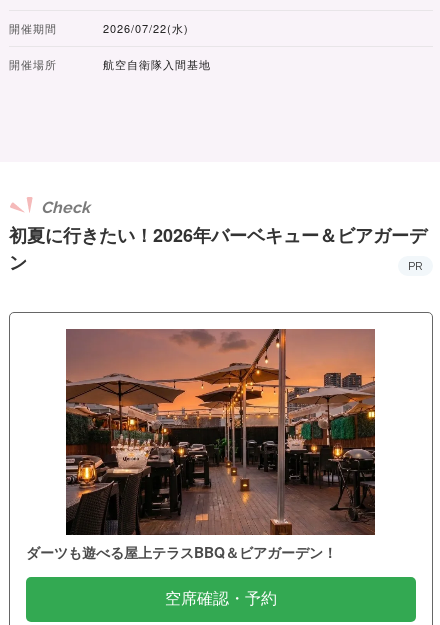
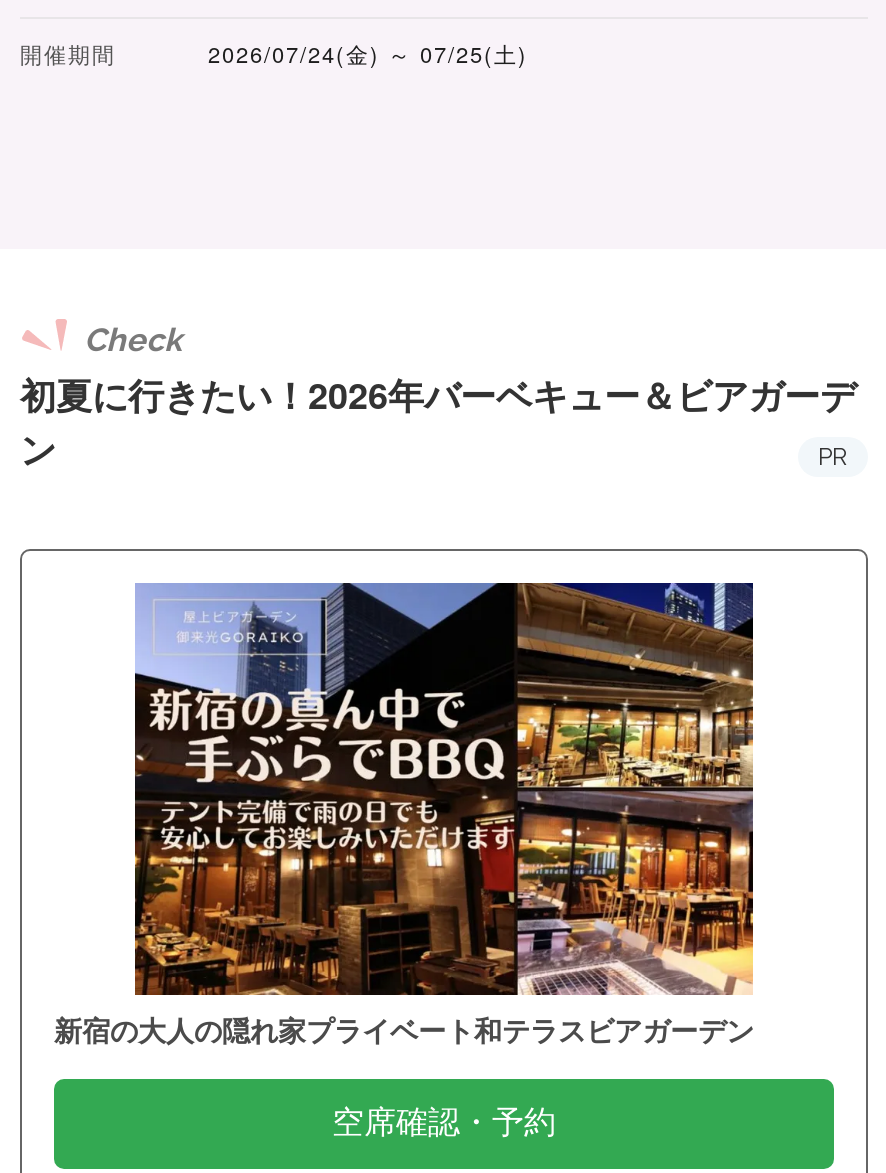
- 2026/07/22(水)
- 開催場所
- 航空自衛隊入間基地
+ 2026/07/24(金) ～ 07/25(土)

- [image]
- ダーツも遊べる屋上テラスBBQ＆ビアガーデン！
+ [image]
+ 新宿の大人の隠れ家プライベート和テラスビアガーデン
